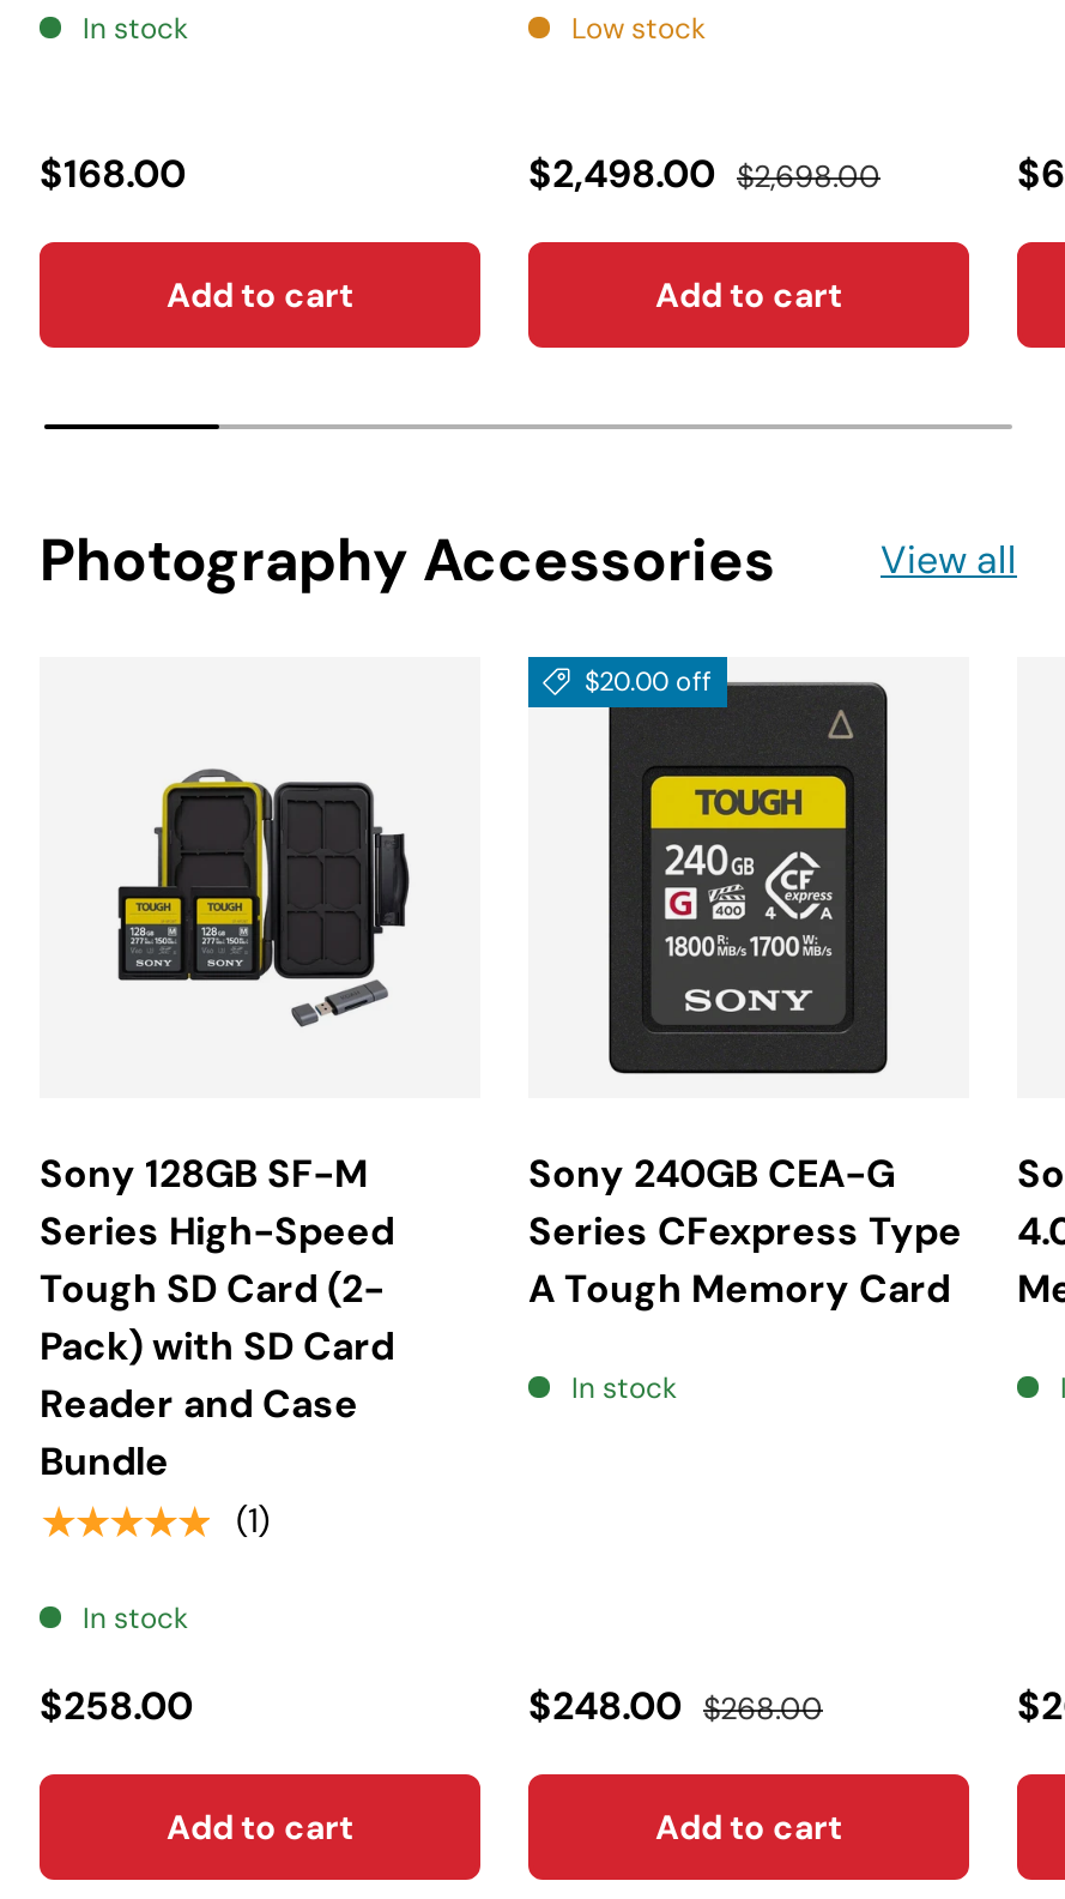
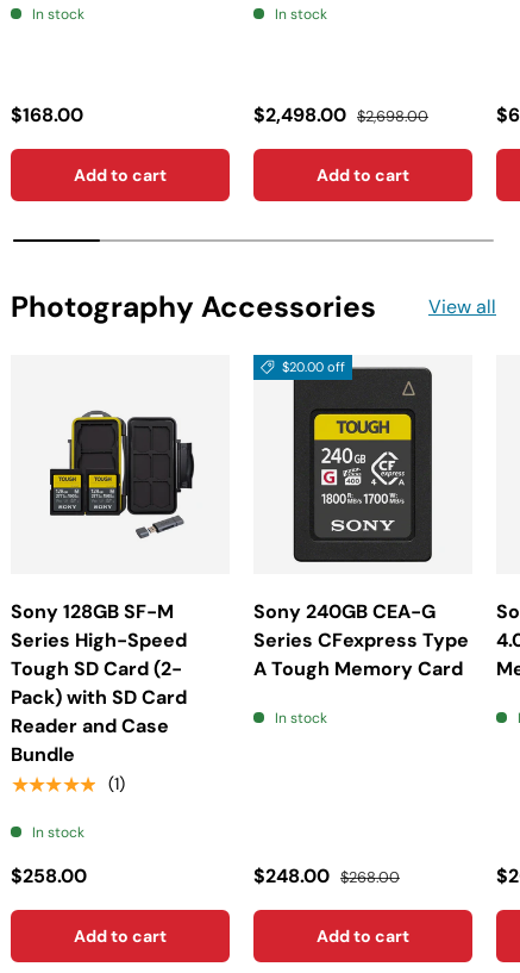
- Low stock
+ In stock
